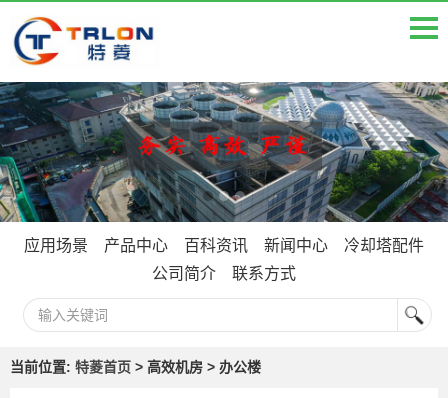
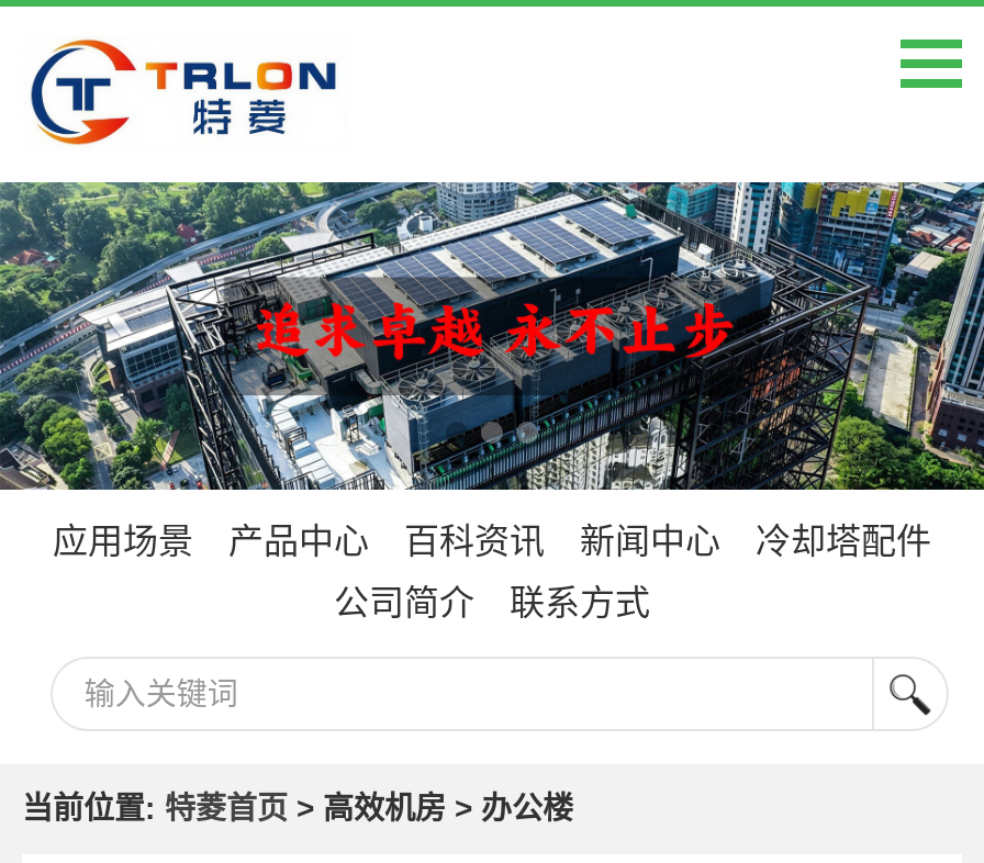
- [image]
+ [image]
